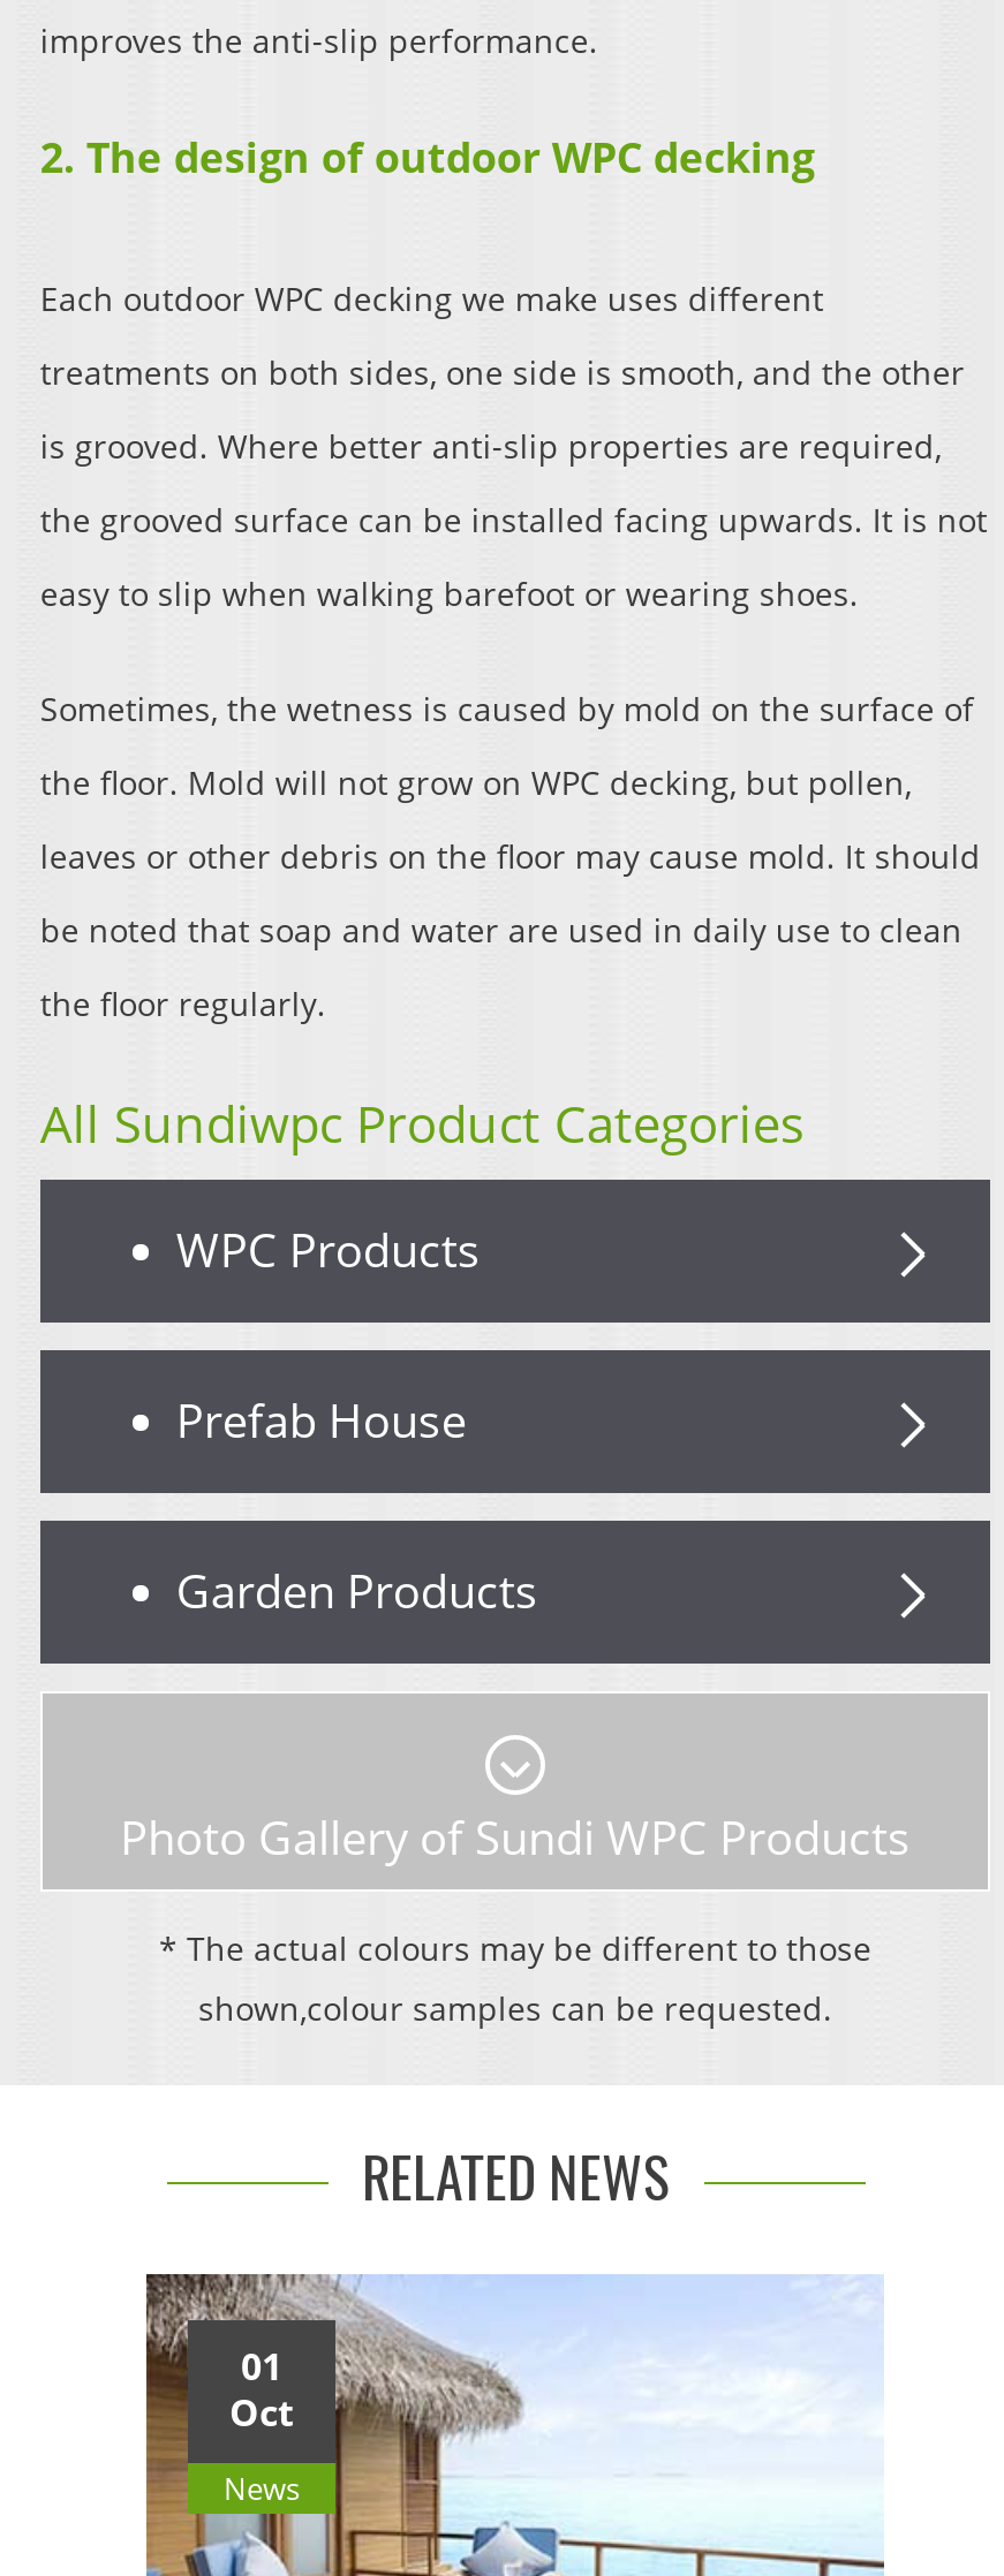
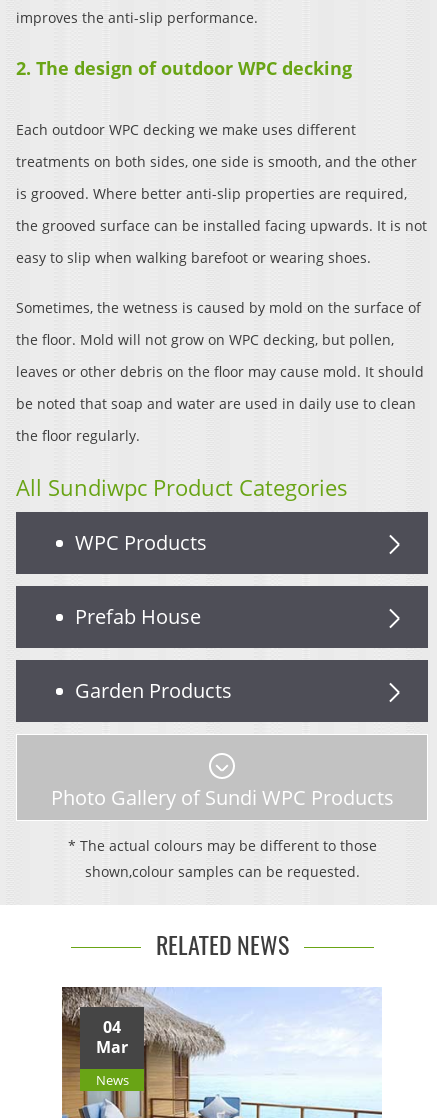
- 01
- Oct
+ 04
+ Mar
